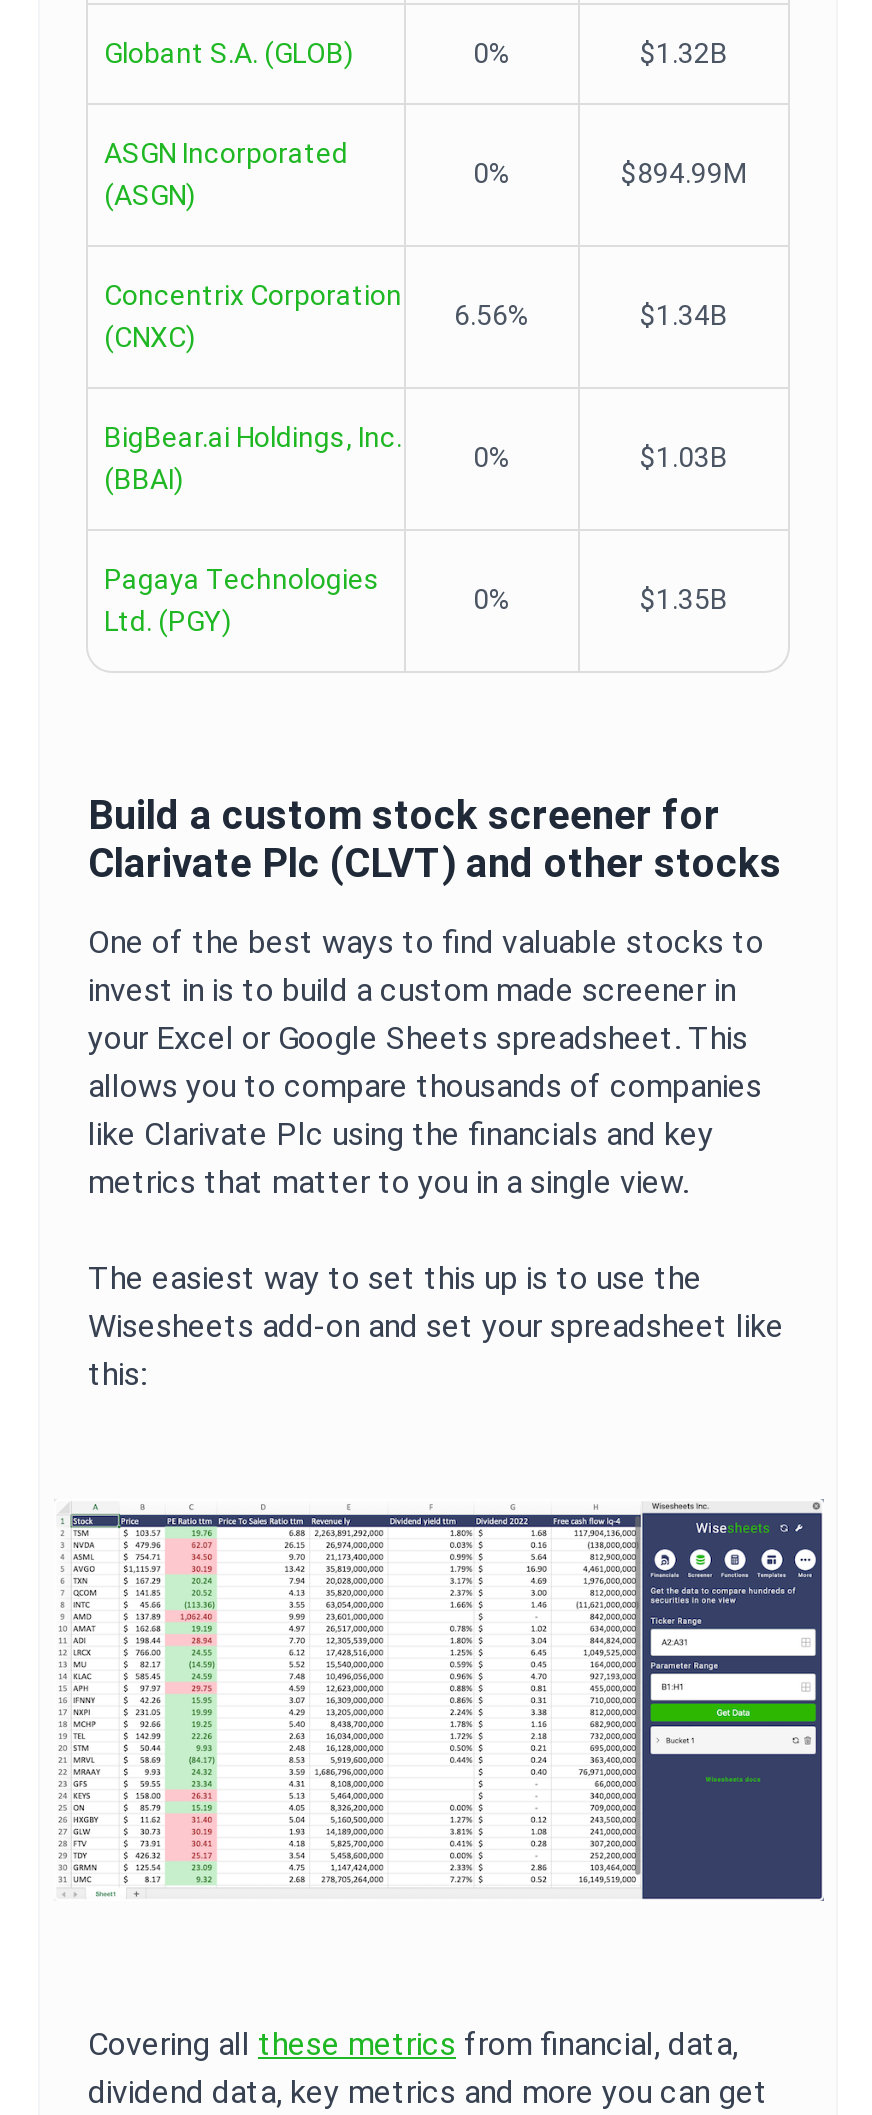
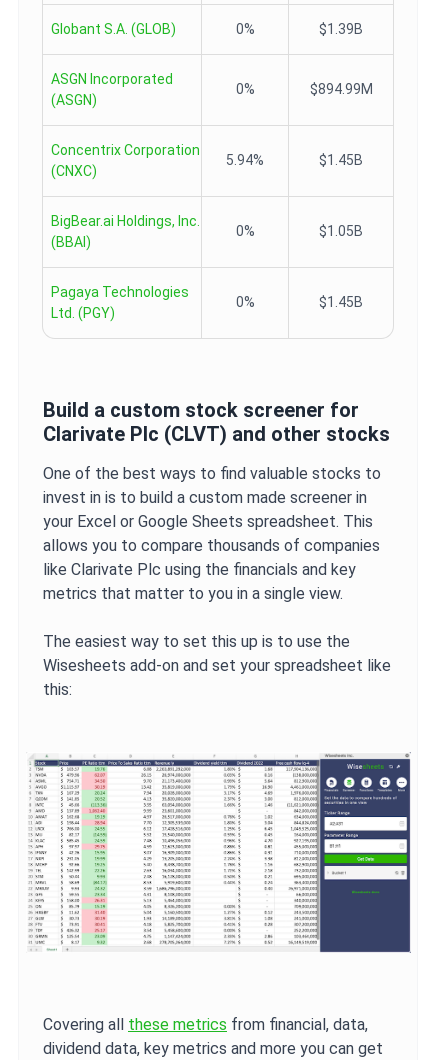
- $1.32B
+ $1.39B

- 6.56%
- $1.34B
+ 5.94%
+ $1.45B

- $1.03B
+ $1.05B

- $1.35B
+ $1.45B
